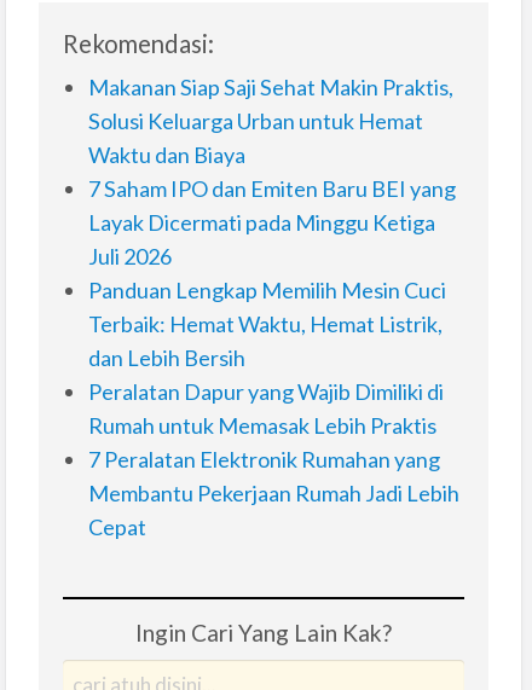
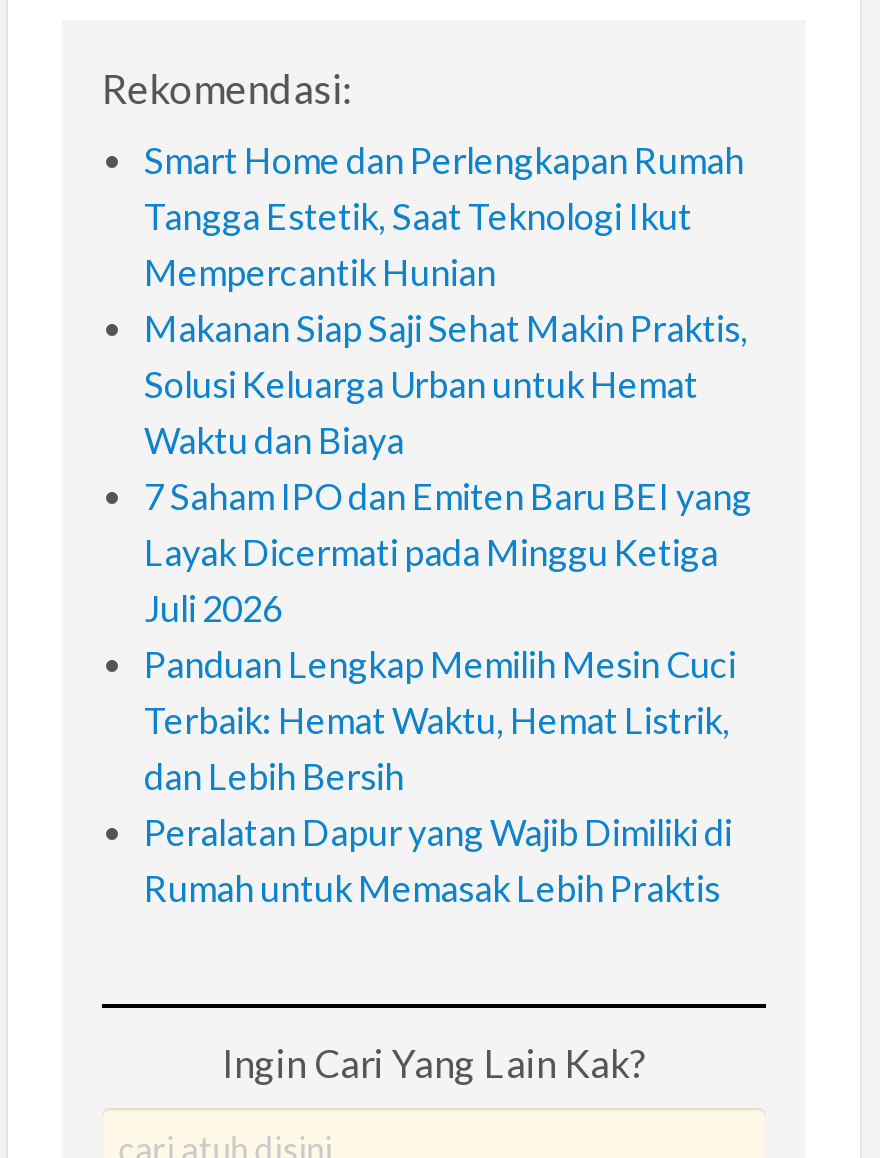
+ Smart Home dan Perlengkapan Rumah
+ Tangga Estetik, Saat Teknologi Ikut
+ Mempercantik Hunian

moved down: Makanan Siap Saji Sehat Makin Praktis, | Solusi Keluarga Urban untuk Hemat | Waktu dan Biaya | ... | Peralatan Dapur yang Wajib Dimiliki di | Rumah untuk Memasak Lebih Praktis

- 7 Peralatan Elektronik Rumahan yang
- Membantu Pekerjaan Rumah Jadi Lebih
- Cepat
